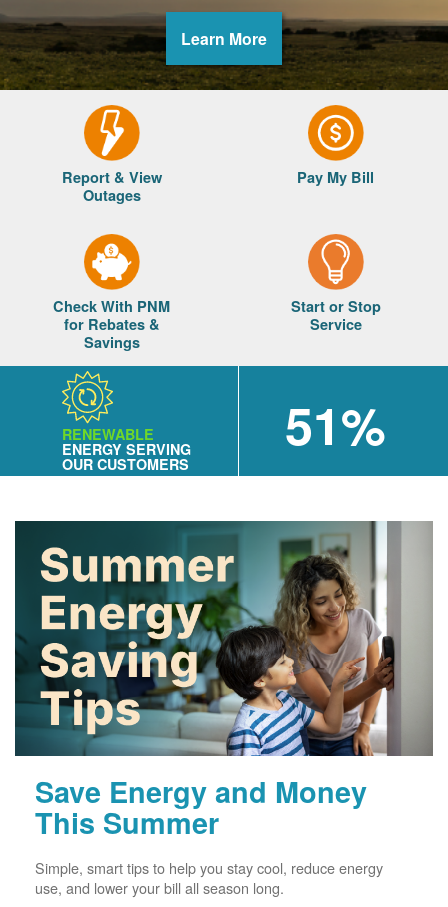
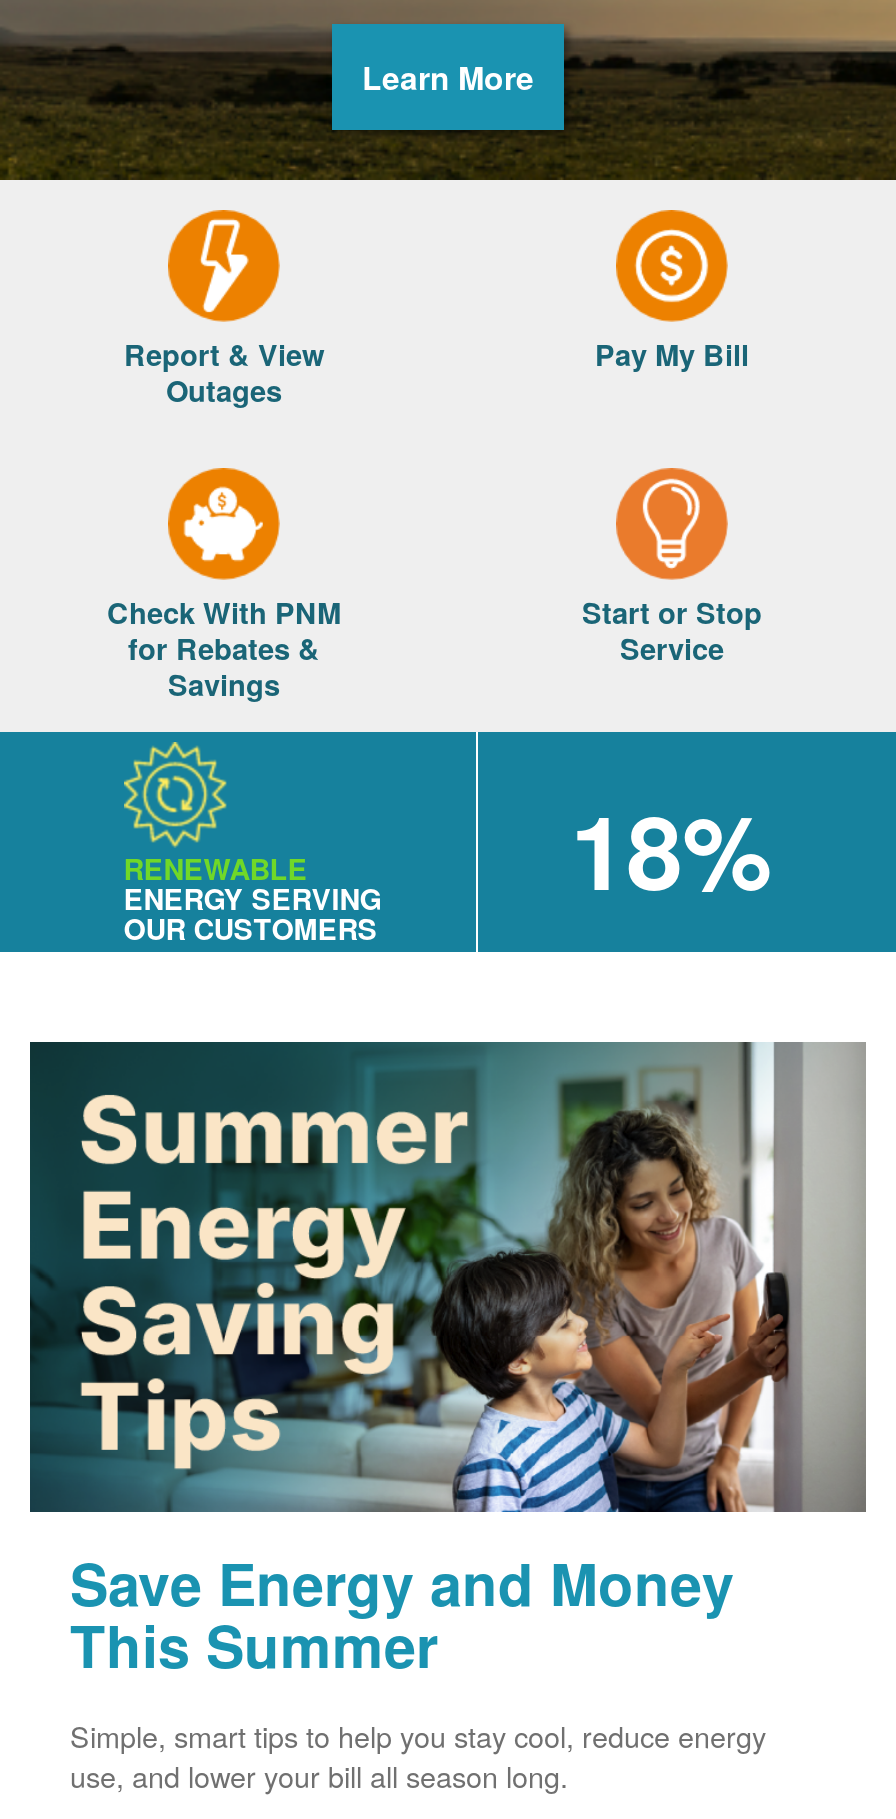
- 51%
+ 18%
